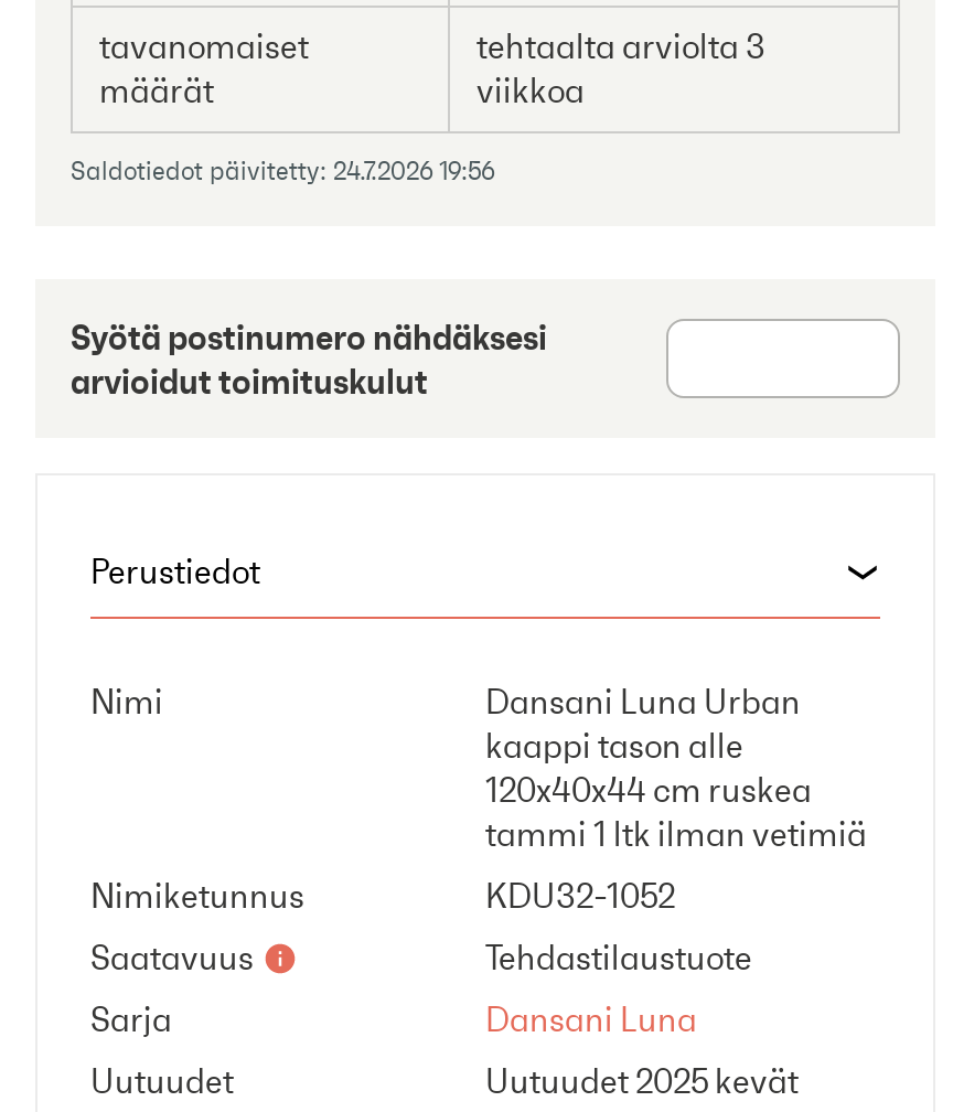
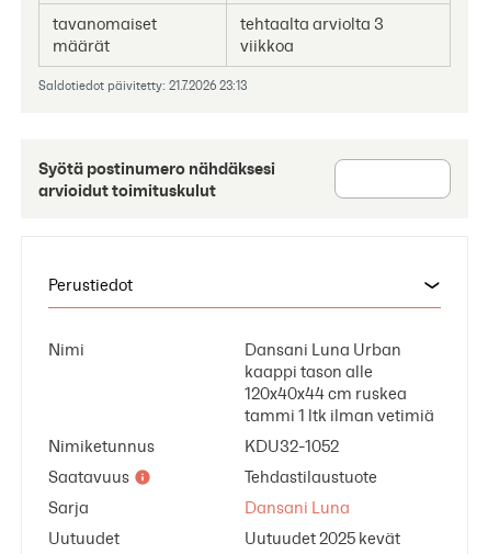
- Saldotiedot päivitetty: 24.7.2026 19:56
+ Saldotiedot päivitetty: 21.7.2026 23:13
